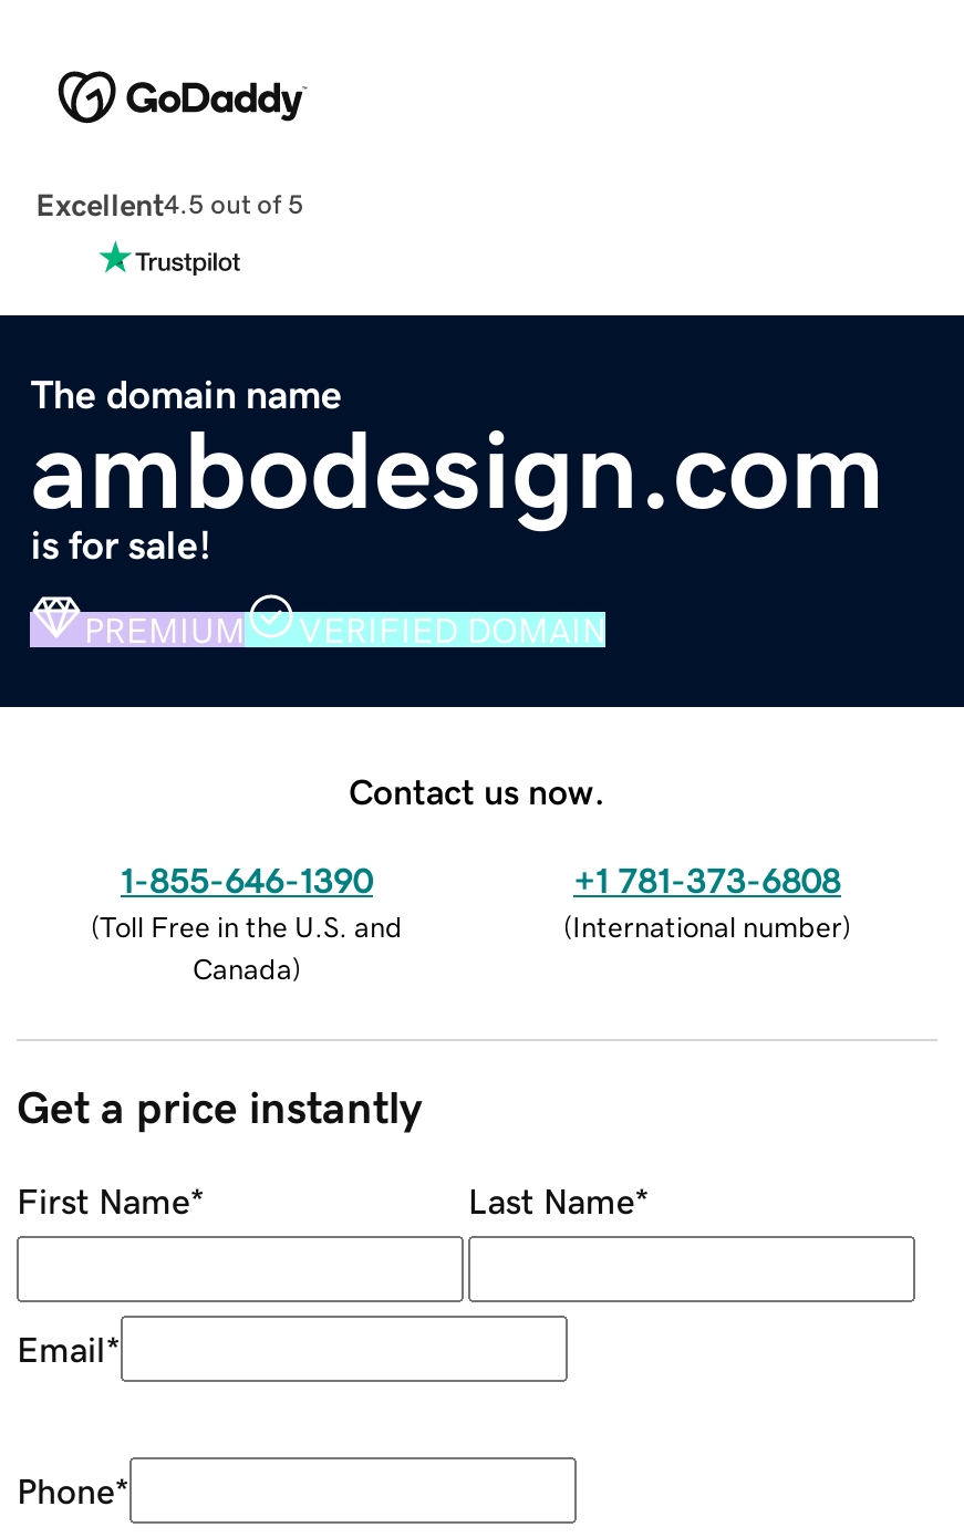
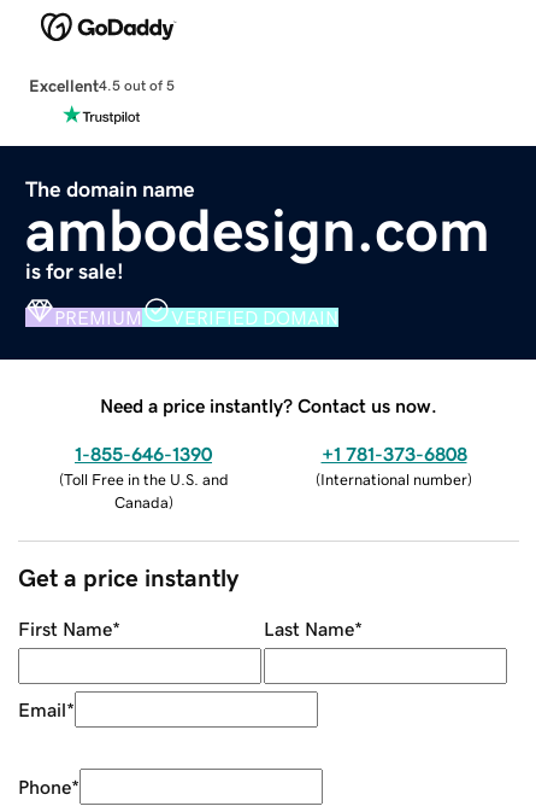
- Contact us now.
+ Need a price instantly? Contact us now.
